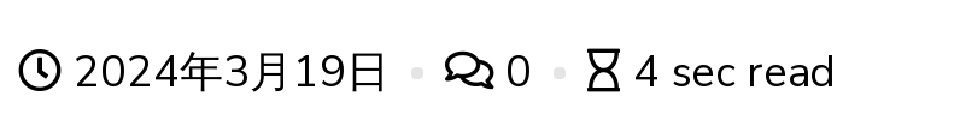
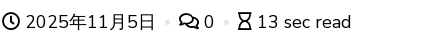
- 2024年3月19日
+ 2025年11月5日

- 4 sec read
+ 13 sec read
